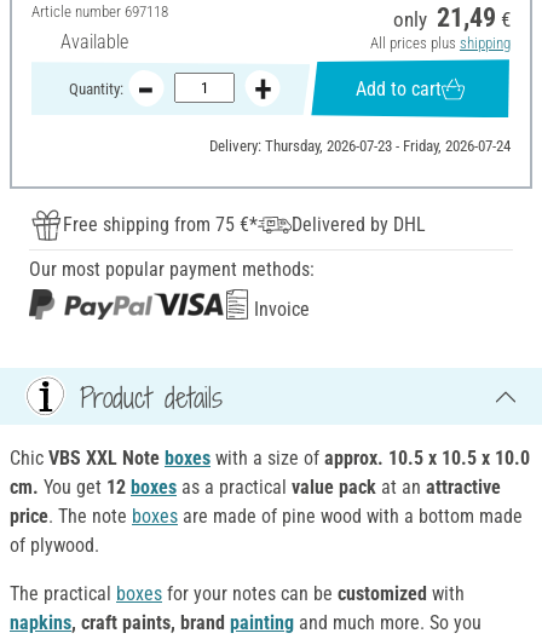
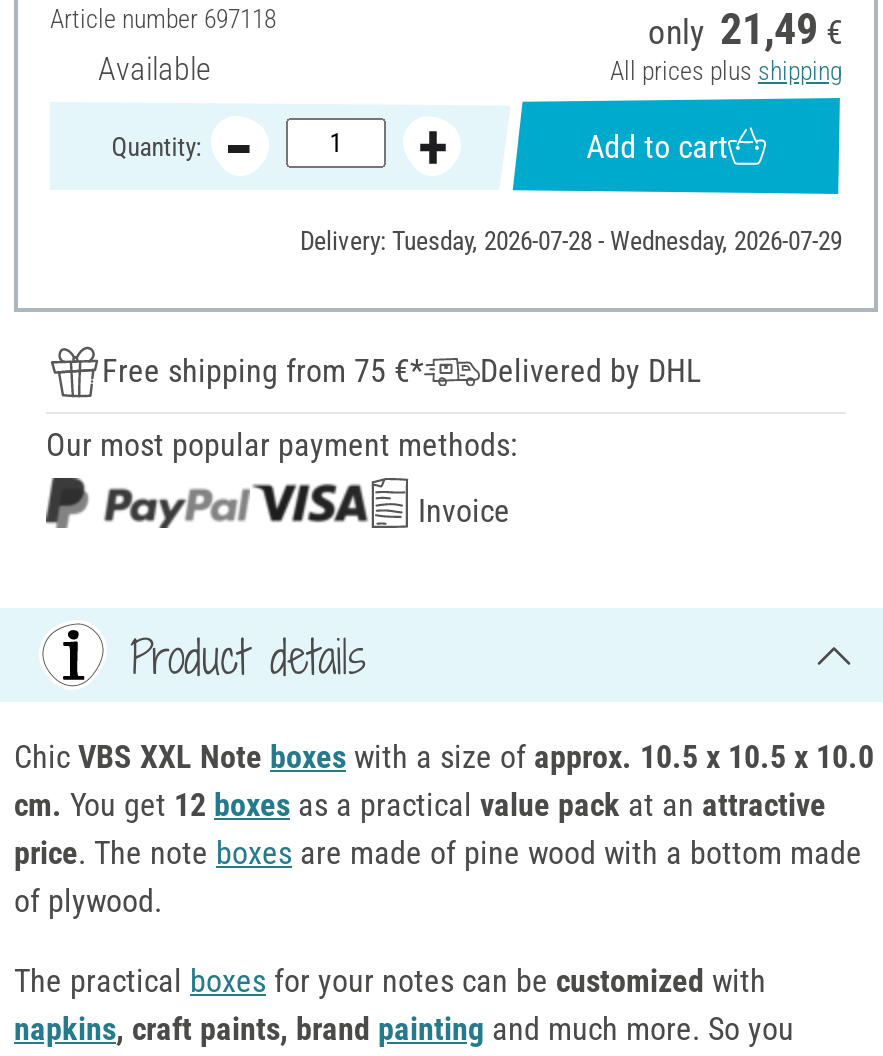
- Delivery: Thursday, 2026-07-23 - Friday, 2026-07-24
+ Delivery: Tuesday, 2026-07-28 - Wednesday, 2026-07-29
